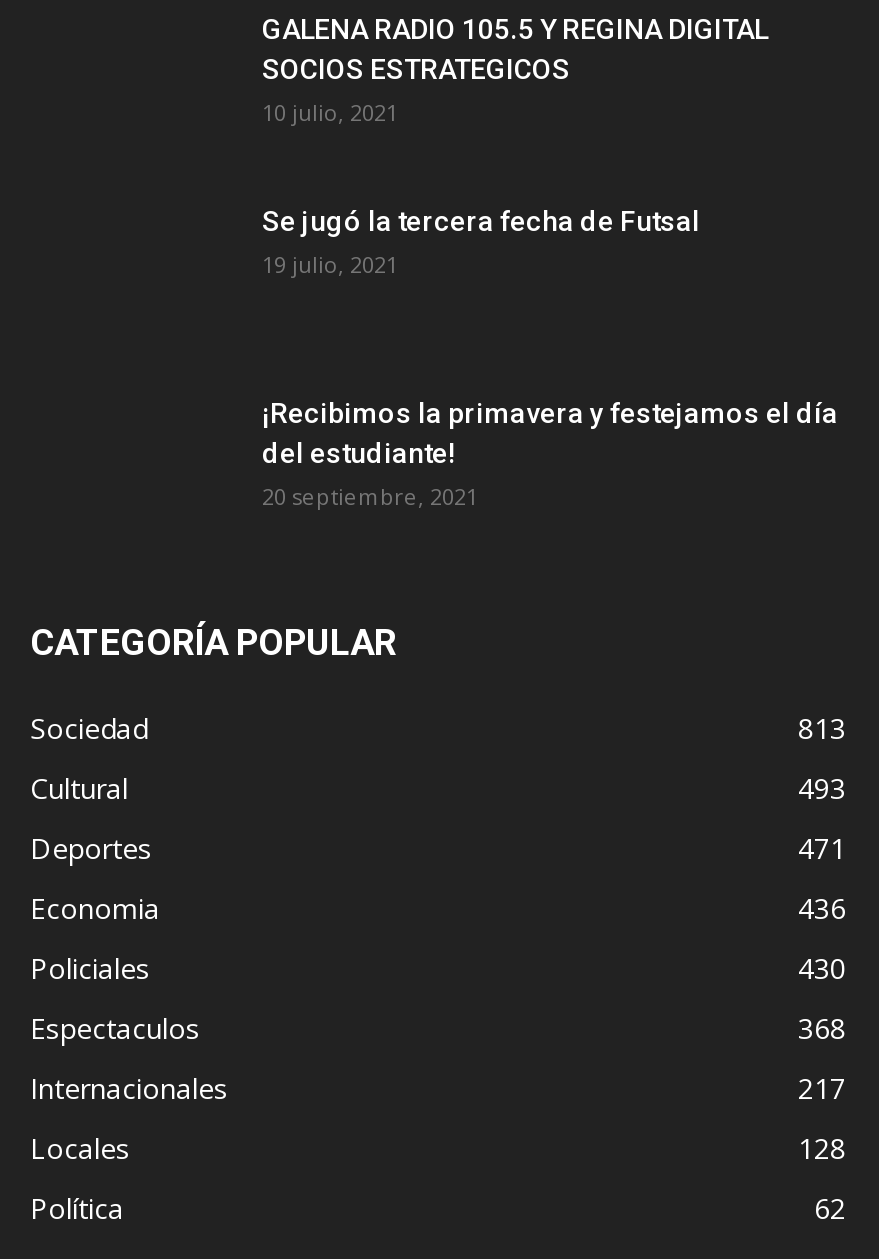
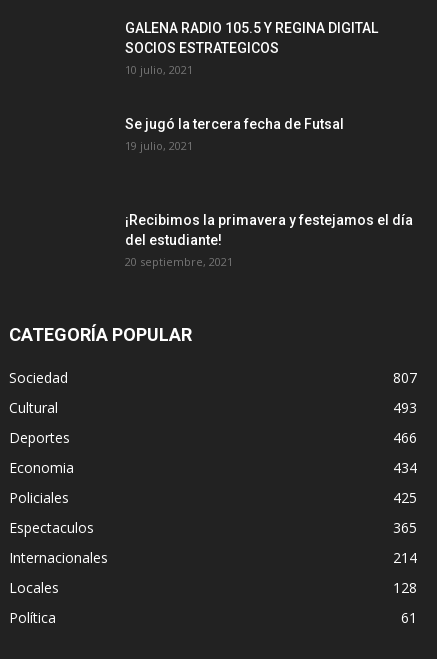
- 813
+ 807

- 471
+ 466

- 436
+ 434

- 430
+ 425

- 368
+ 365

- 217
+ 214

- 62
+ 61
